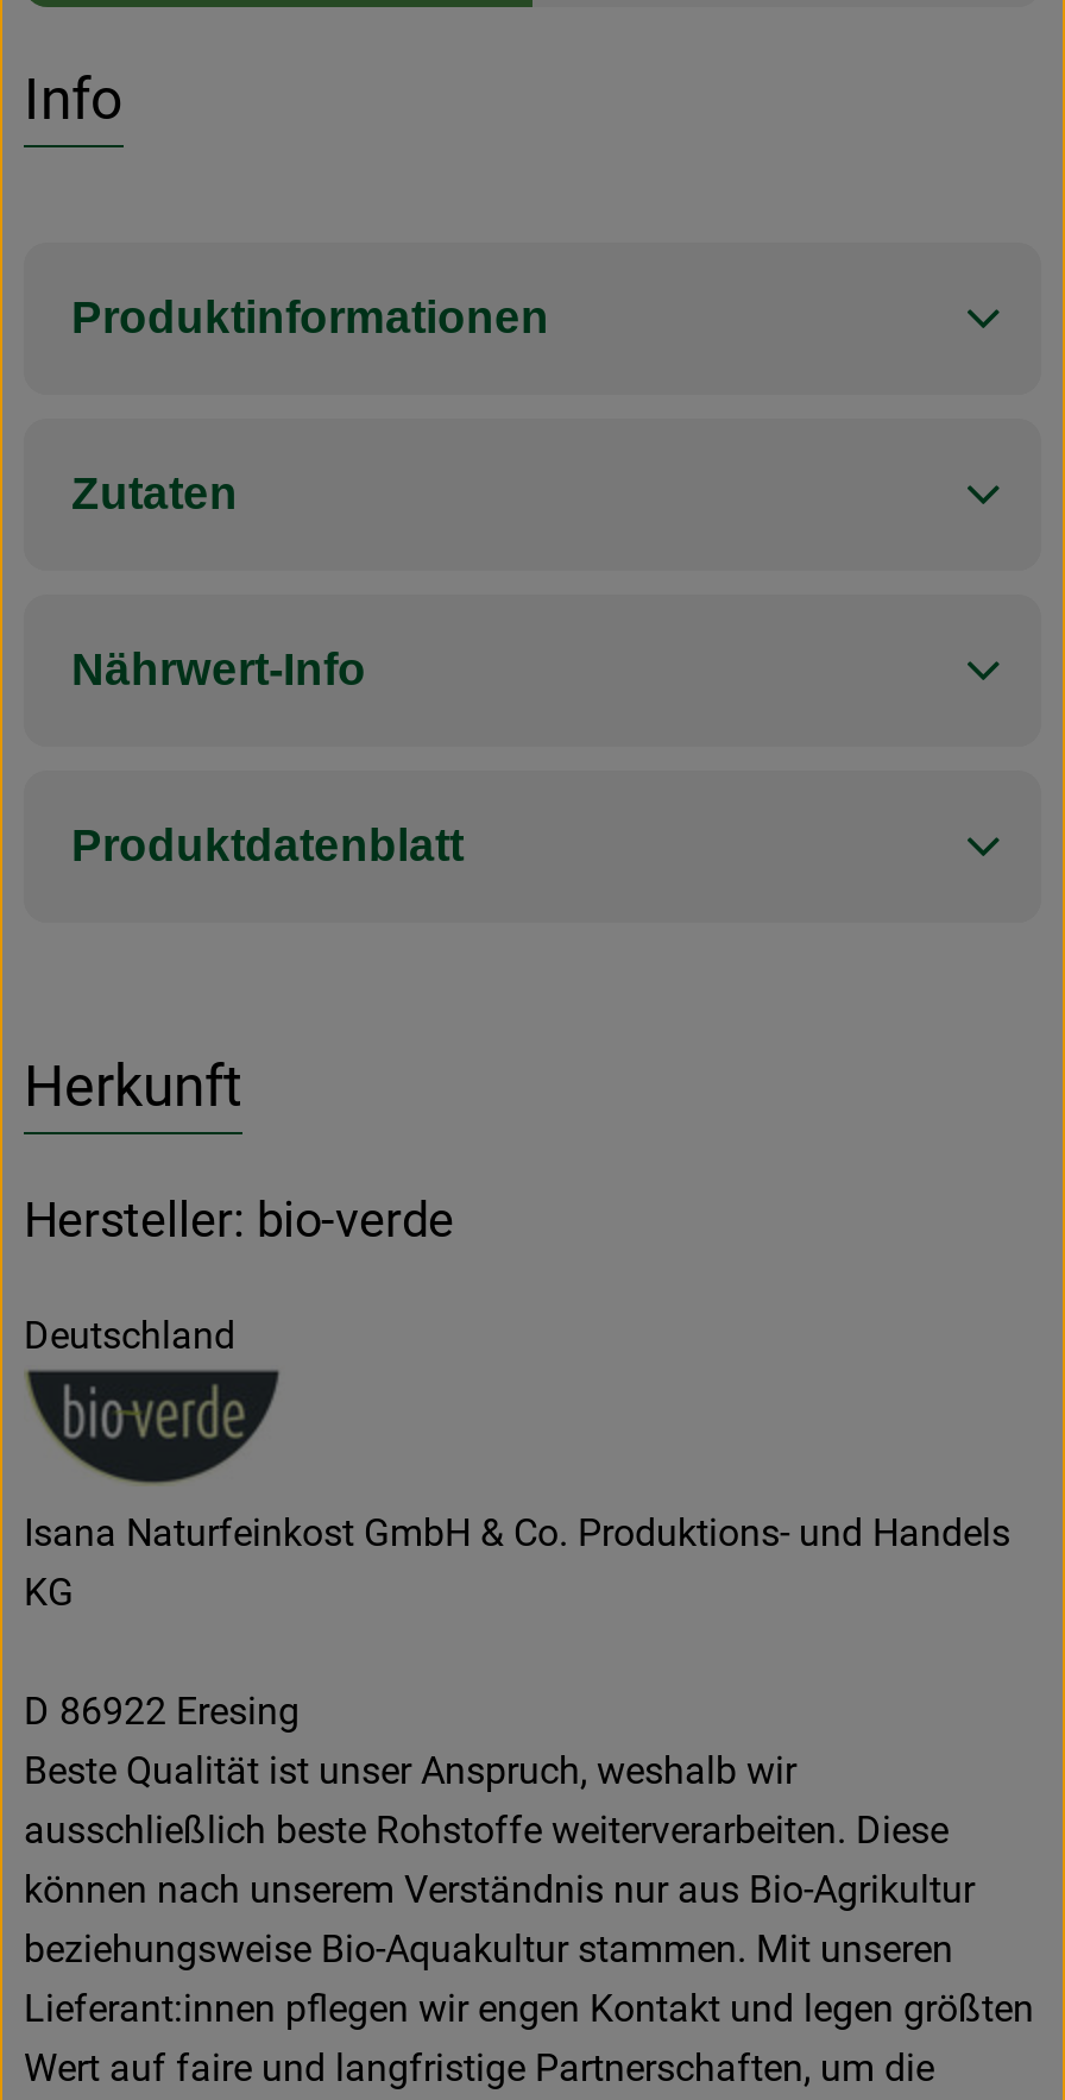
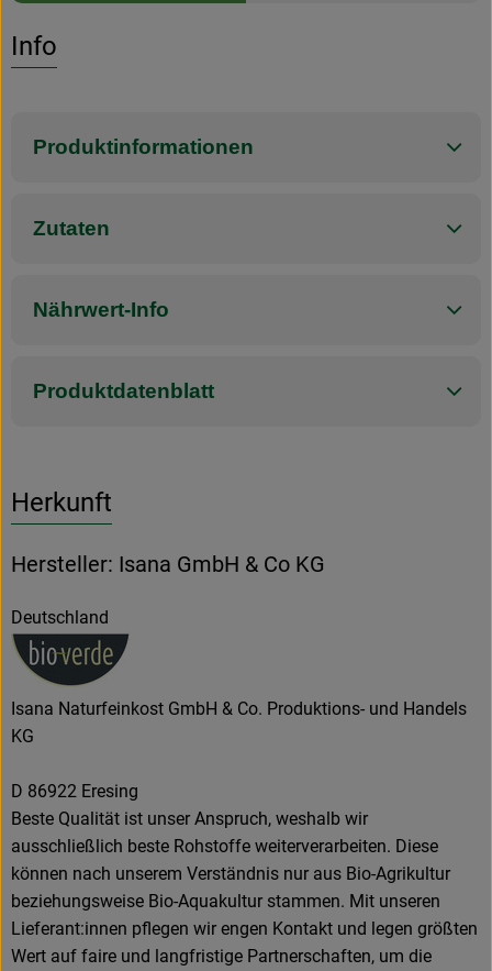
- Hersteller: bio-verde
+ Hersteller: Isana GmbH & Co KG
